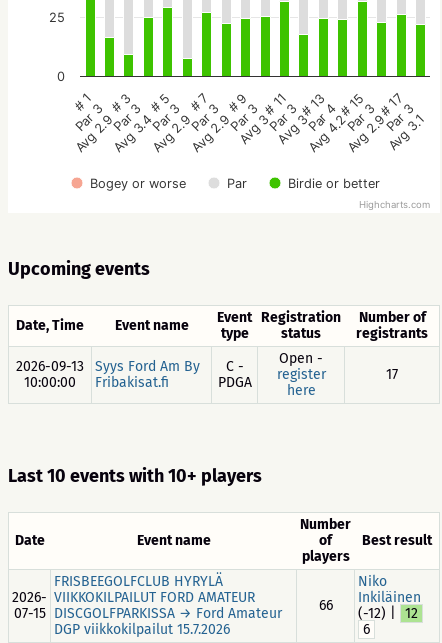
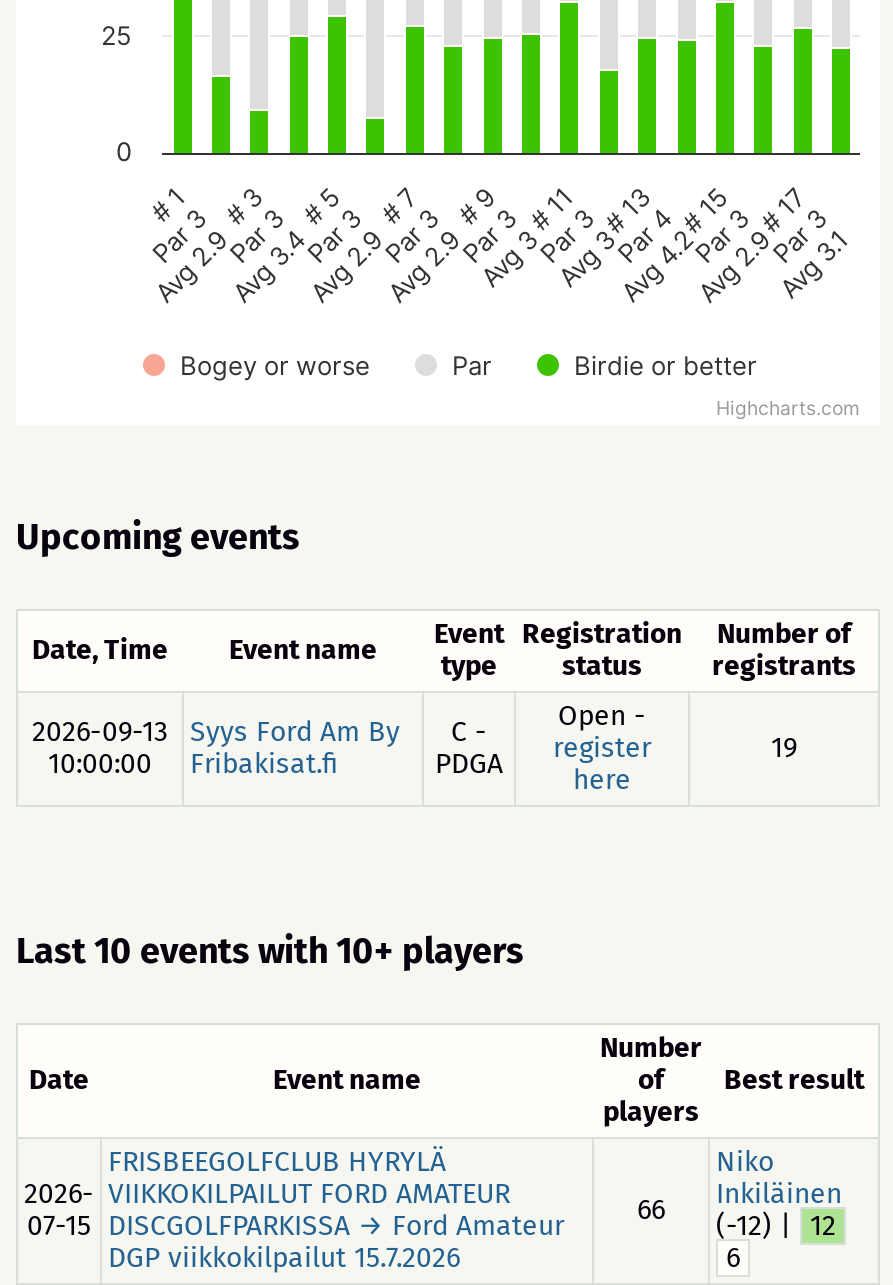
- 17
+ 19
